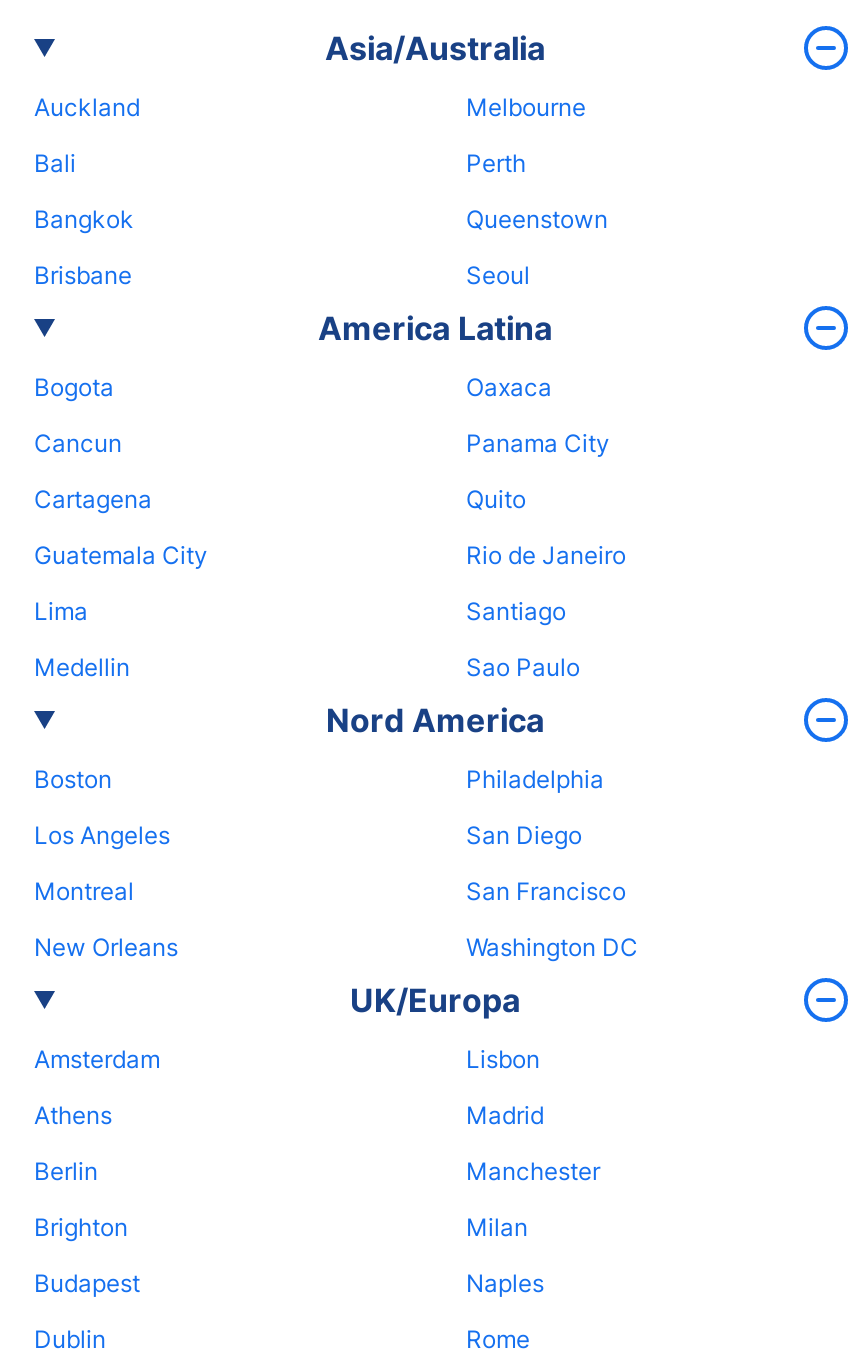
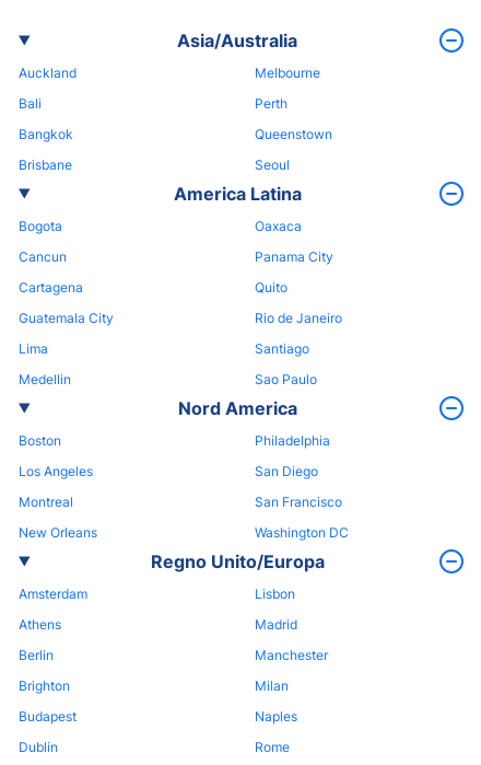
- UK/Europa
+ Regno Unito/Europa
